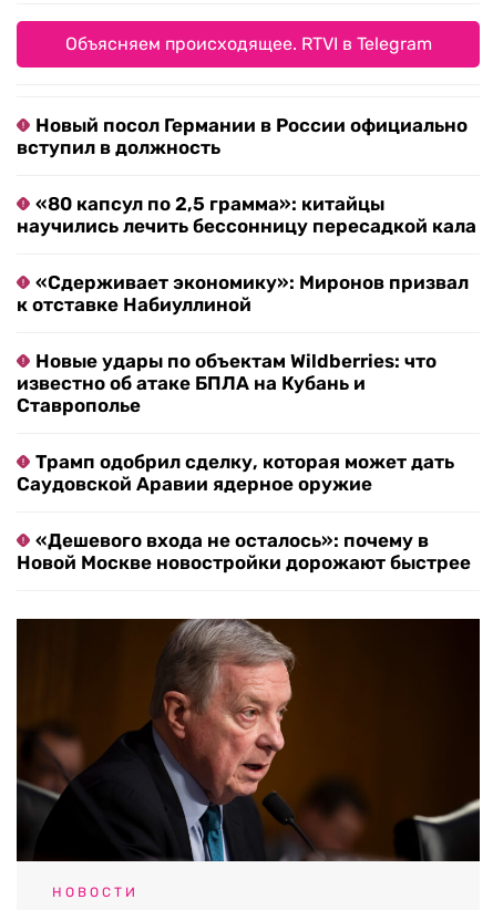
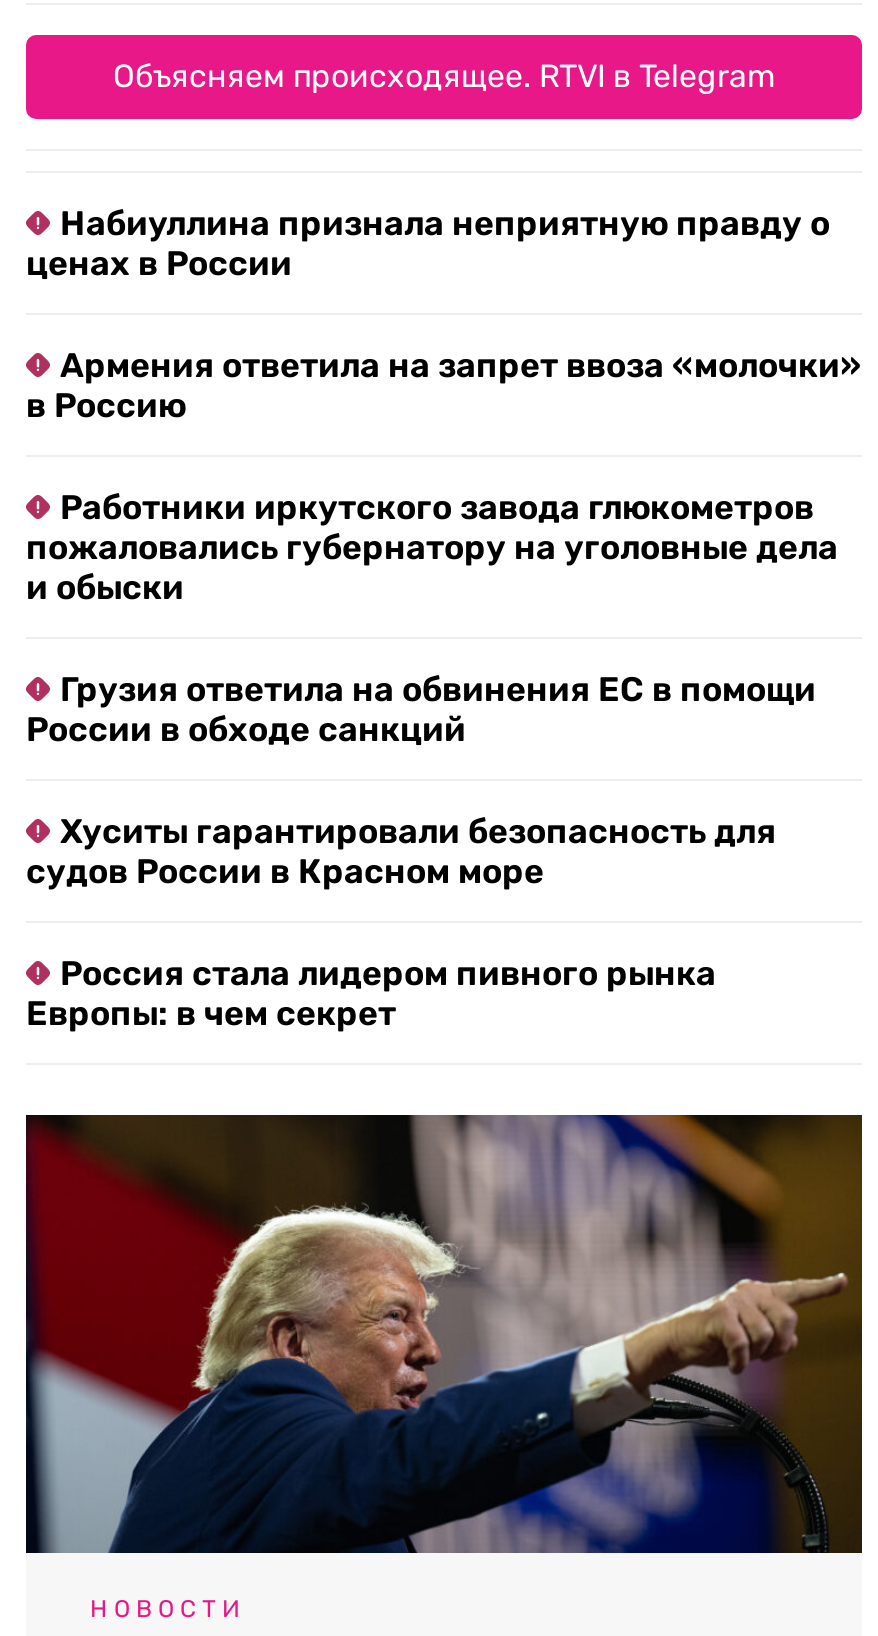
- Новый посол Германии в России официально
- вступил в должность
+ Набиуллина признала неприятную правду о
+ ценах в России

- «80 капсул по 2,5 грамма»: китайцы
- научились лечить бессонницу пересадкой кала
+ Армения ответила на запрет ввоза «молочки»
+ в Россию

- «Сдерживает экономику»: Миронов призвал
- к отставке Набиуллиной
+ Работники иркутского завода глюкометров
+ пожаловались губернатору на уголовные дела
+ и обыски

- Новые удары по объектам Wildberries: что
- известно об атаке БПЛА на Кубань и
- Ставрополье
+ Грузия ответила на обвинения ЕС в помощи
+ России в обходе санкций

- Трамп одобрил сделку, которая может дать
- Саудовской Аравии ядерное оружие
+ Хуситы гарантировали безопасность для
+ судов России в Красном море

- «Дешевого входа не осталось»: почему в
- Новой Москве новостройки дорожают быстрее
+ Россия стала лидером пивного рынка
+ Европы: в чем секрет

- [image]
+ [image]
